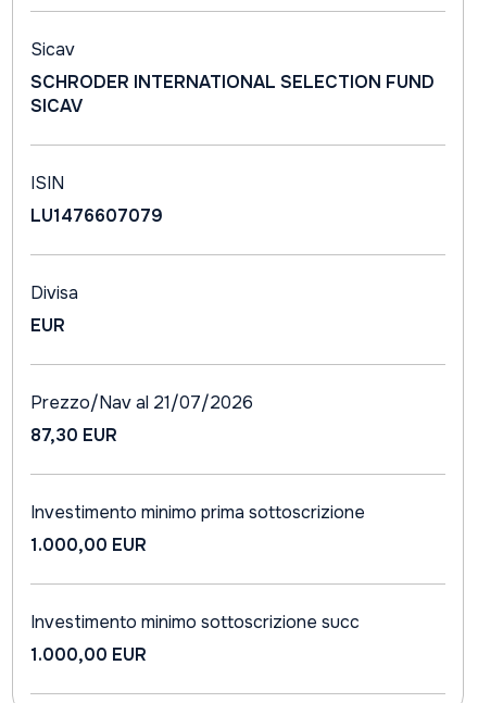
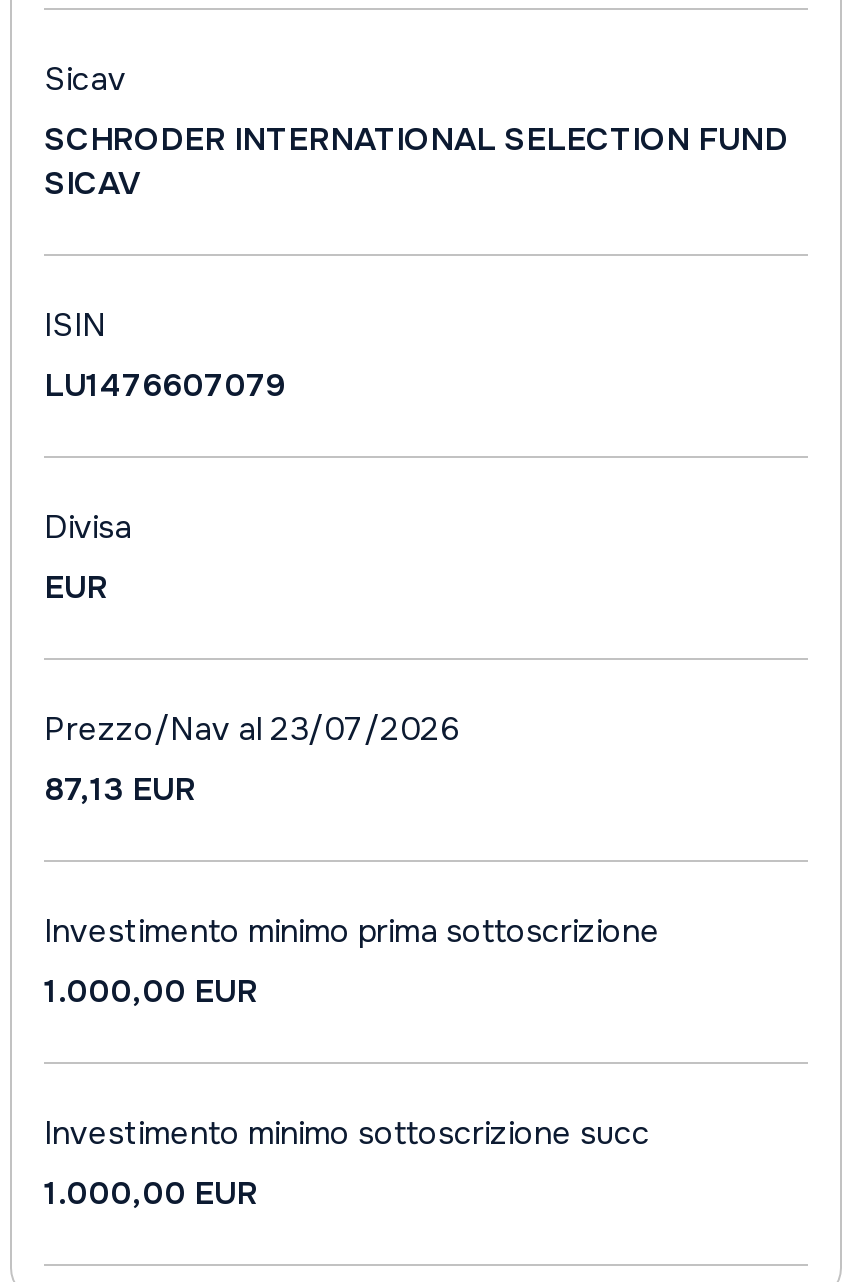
- Prezzo/Nav al 21/07/2026
+ Prezzo/Nav al 23/07/2026

- 87,30 EUR
+ 87,13 EUR
